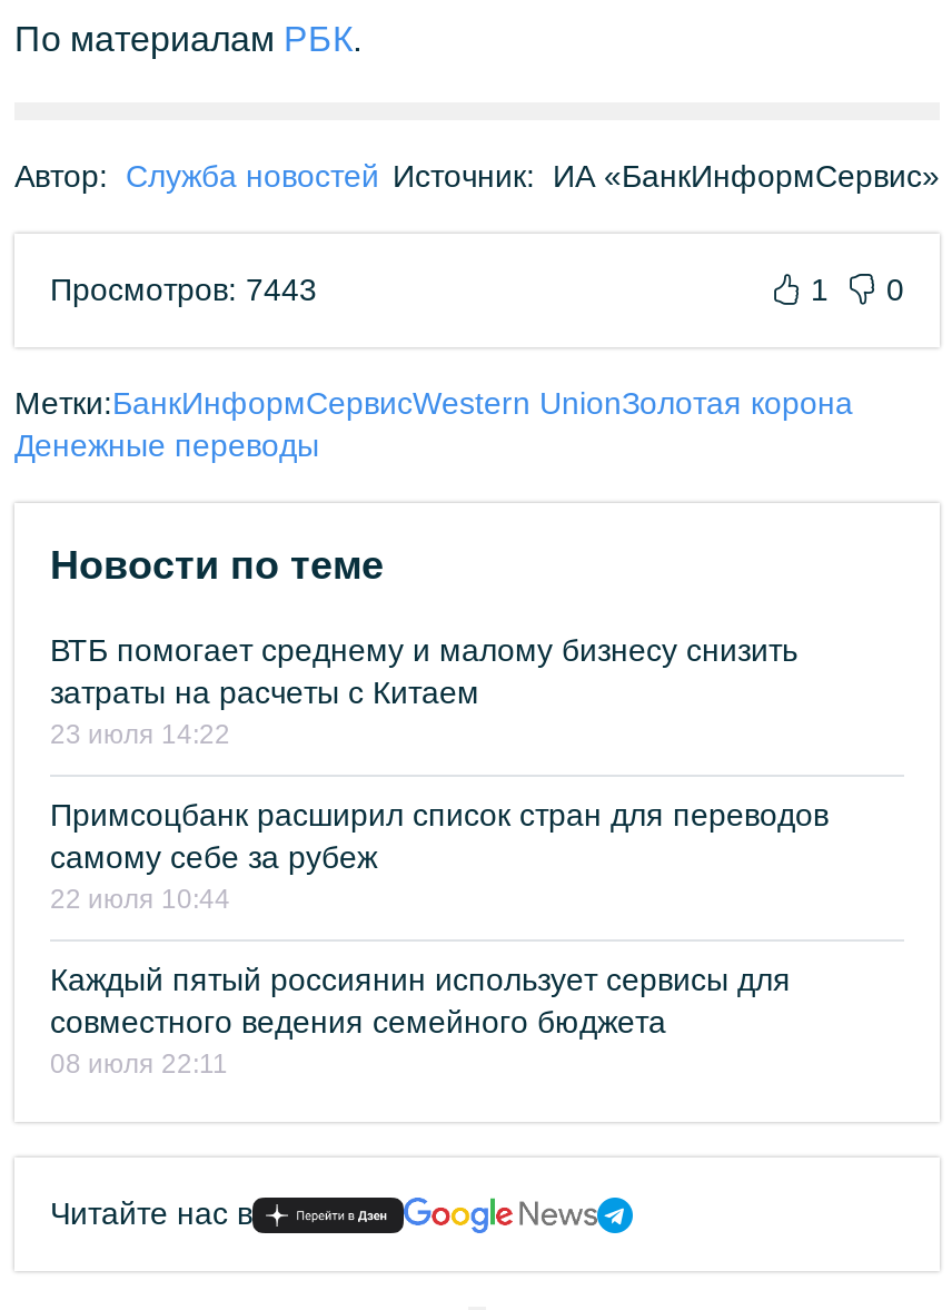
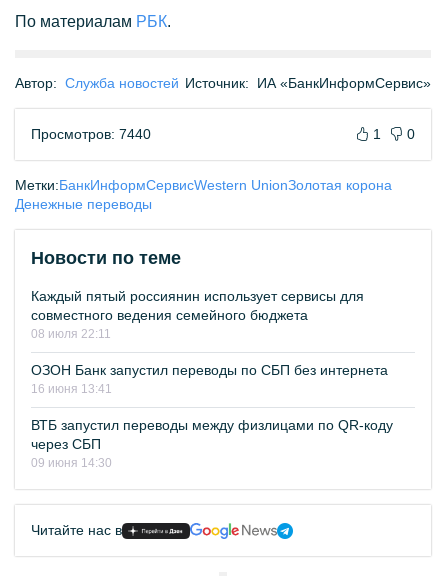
- Просмотров: 7443
+ Просмотров: 7440

- ВТБ помогает среднему и малому бизнесу снизить
- затраты на расчеты с Китаем
- 23 июля 14:22
- Примсоцбанк расширил список стран для переводов
- самому себе за рубеж
- 22 июля 10:44

moved up: Каждый пятый россиянин использует сервисы для | совместного ведения семейного бюджета | 08 июля 22:11

+ ОЗОН Банк запустил переводы по СБП без интернета
+ 16 июня 13:41
+ ВТБ запустил переводы между физлицами по QR-коду
+ через СБП
+ 09 июня 14:30
